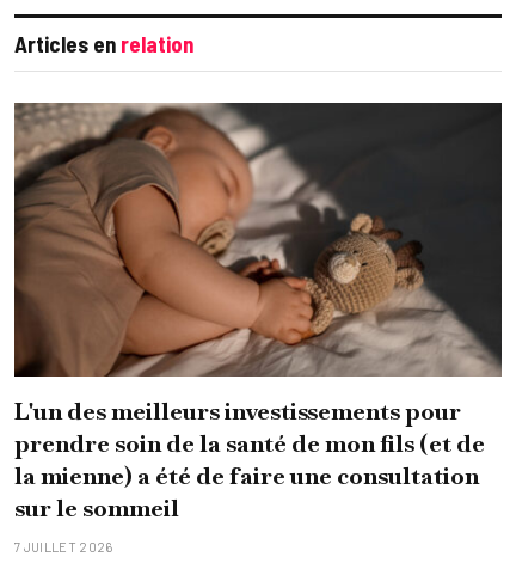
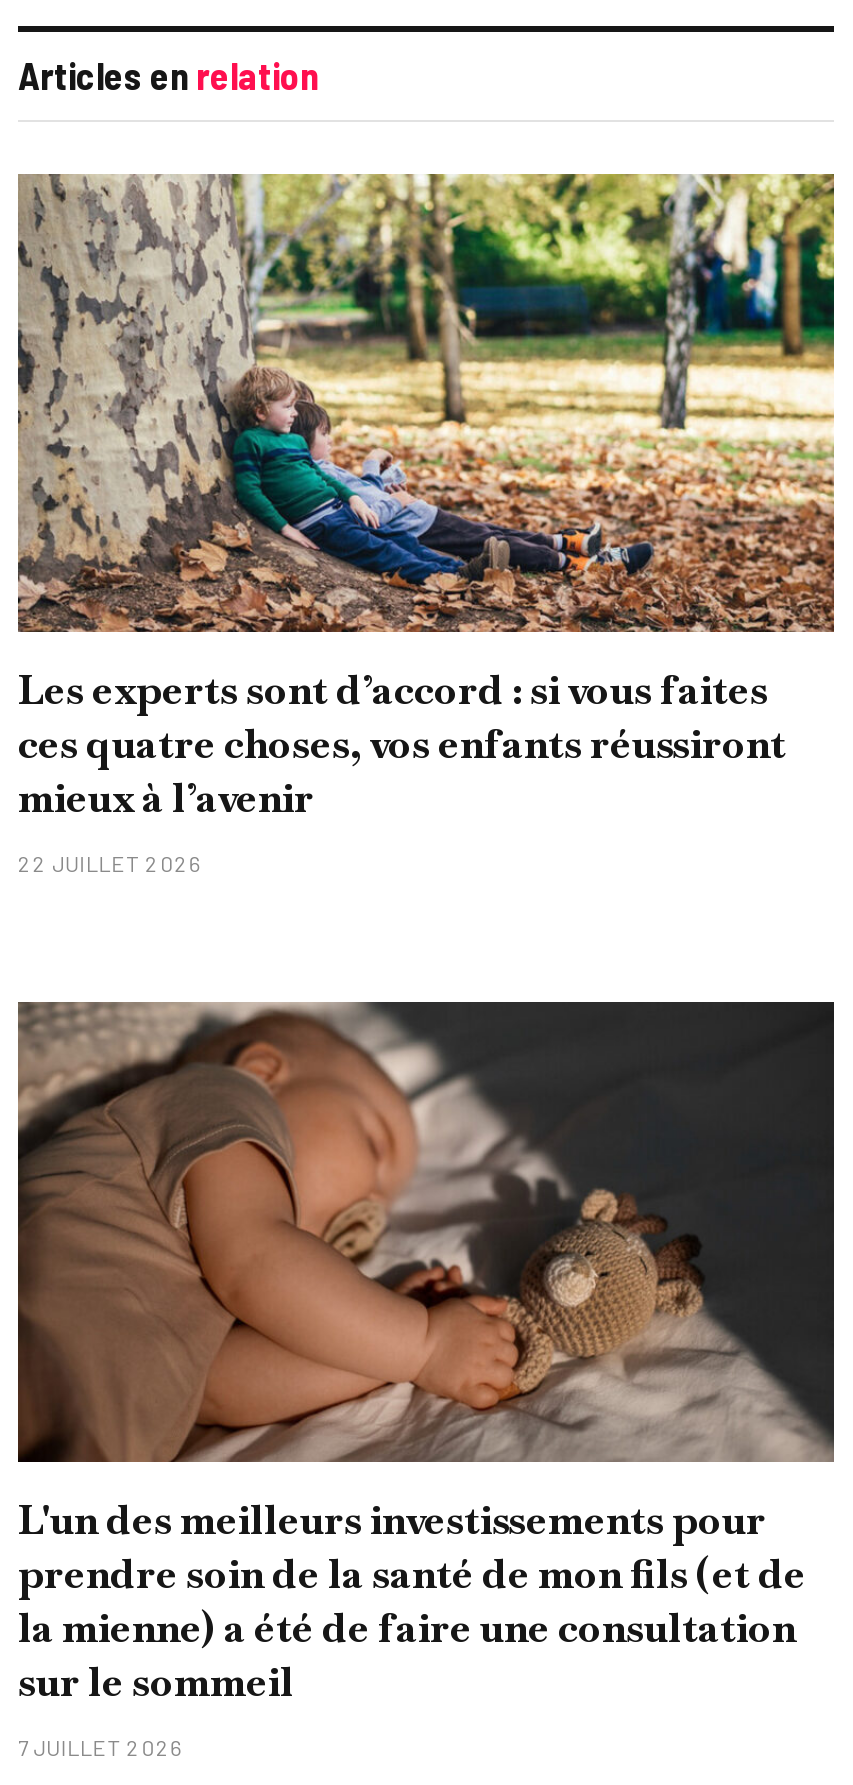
+ [image]
+ Les experts sont d’accord : si vous faites
+ ces quatre choses, vos enfants réussiront
+ mieux à l’avenir
+ 22 JUILLET 2026
